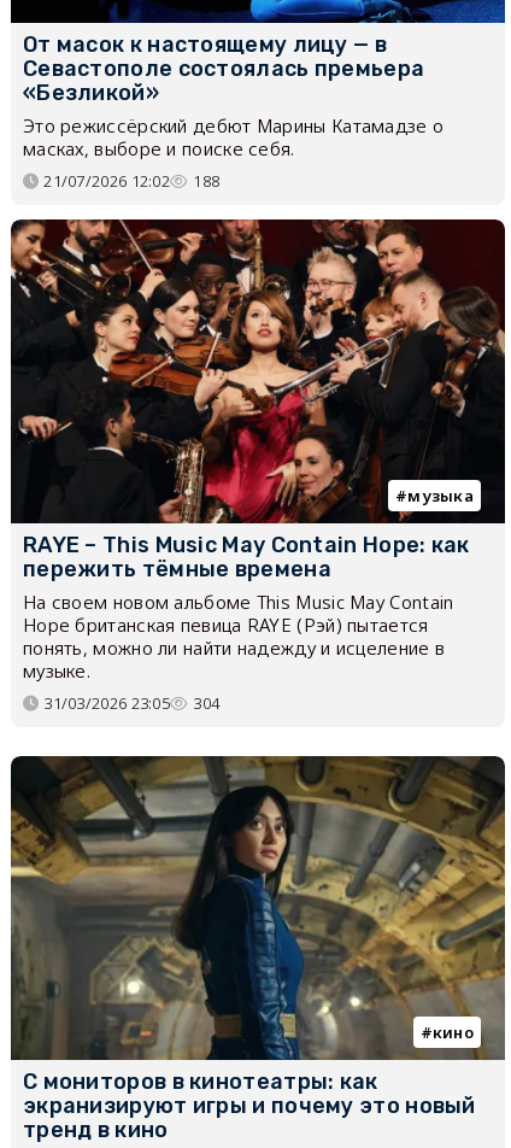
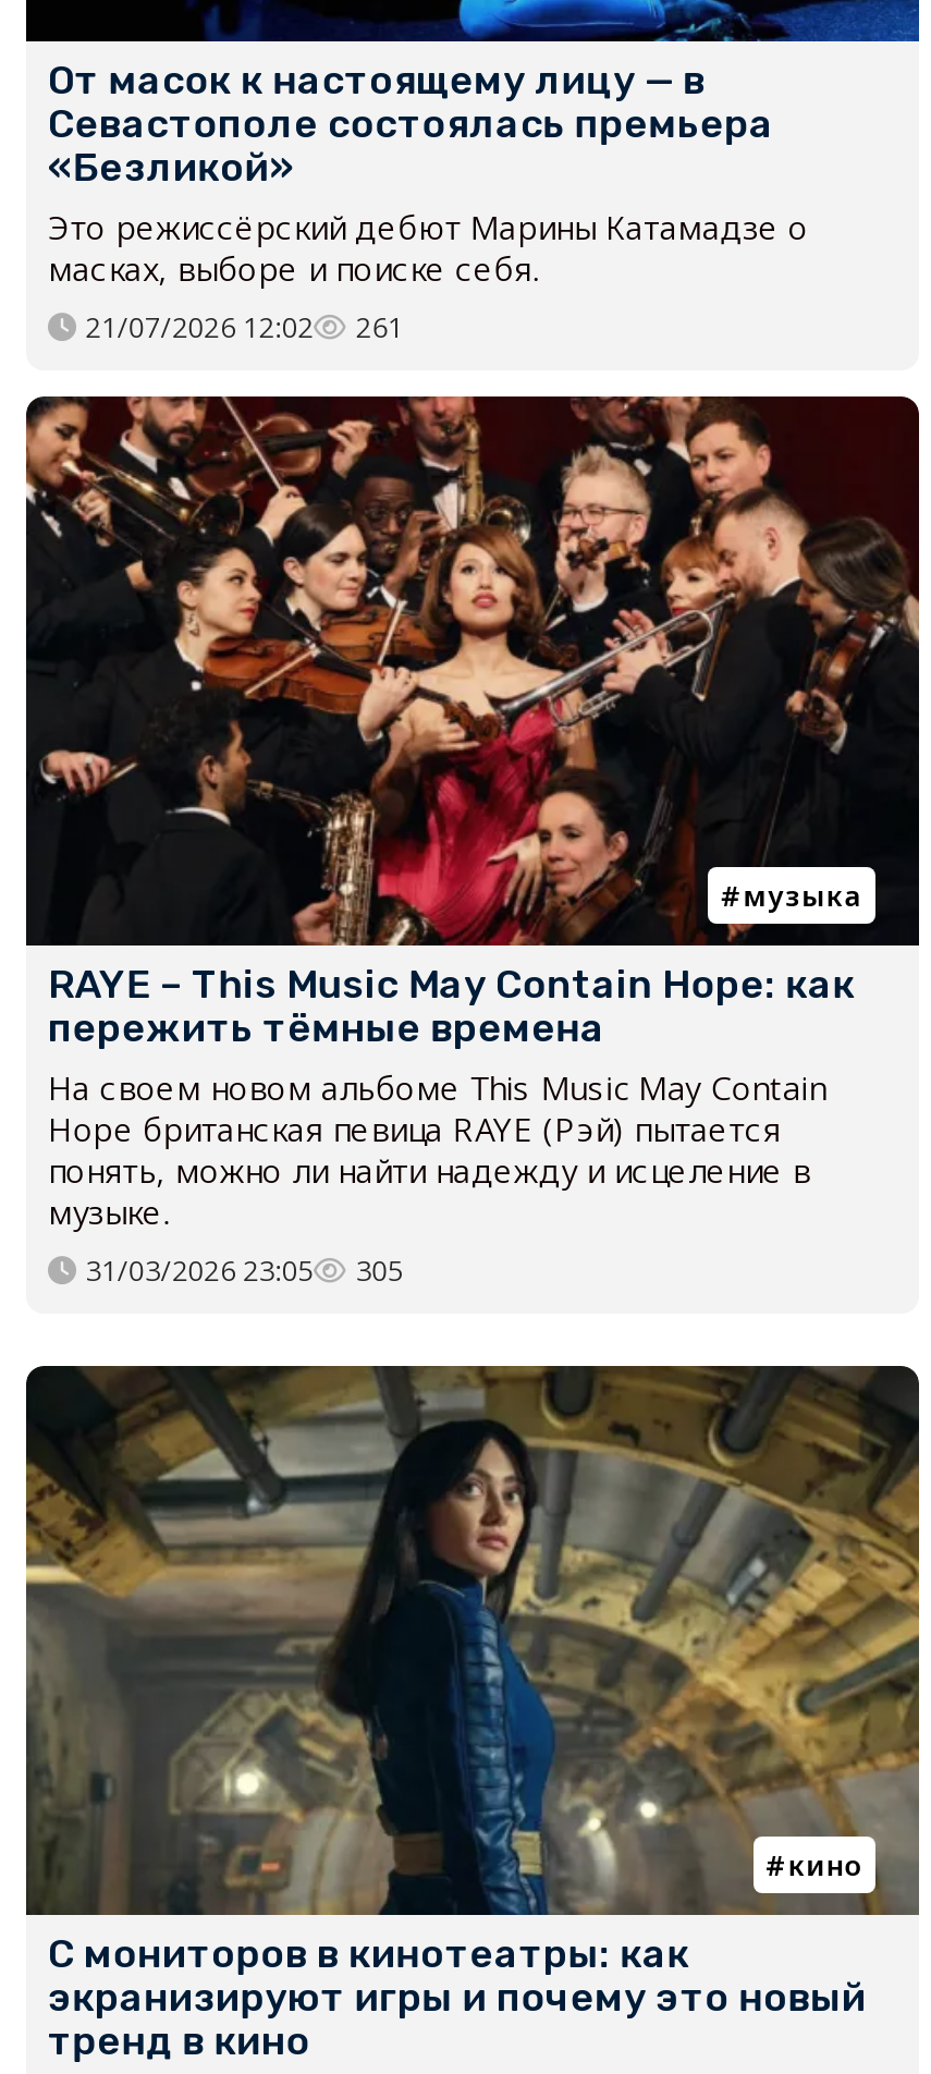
- 21/07/2026 12:02 188
+ 21/07/2026 12:02 261

- 31/03/2026 23:05 304
+ 31/03/2026 23:05 305
